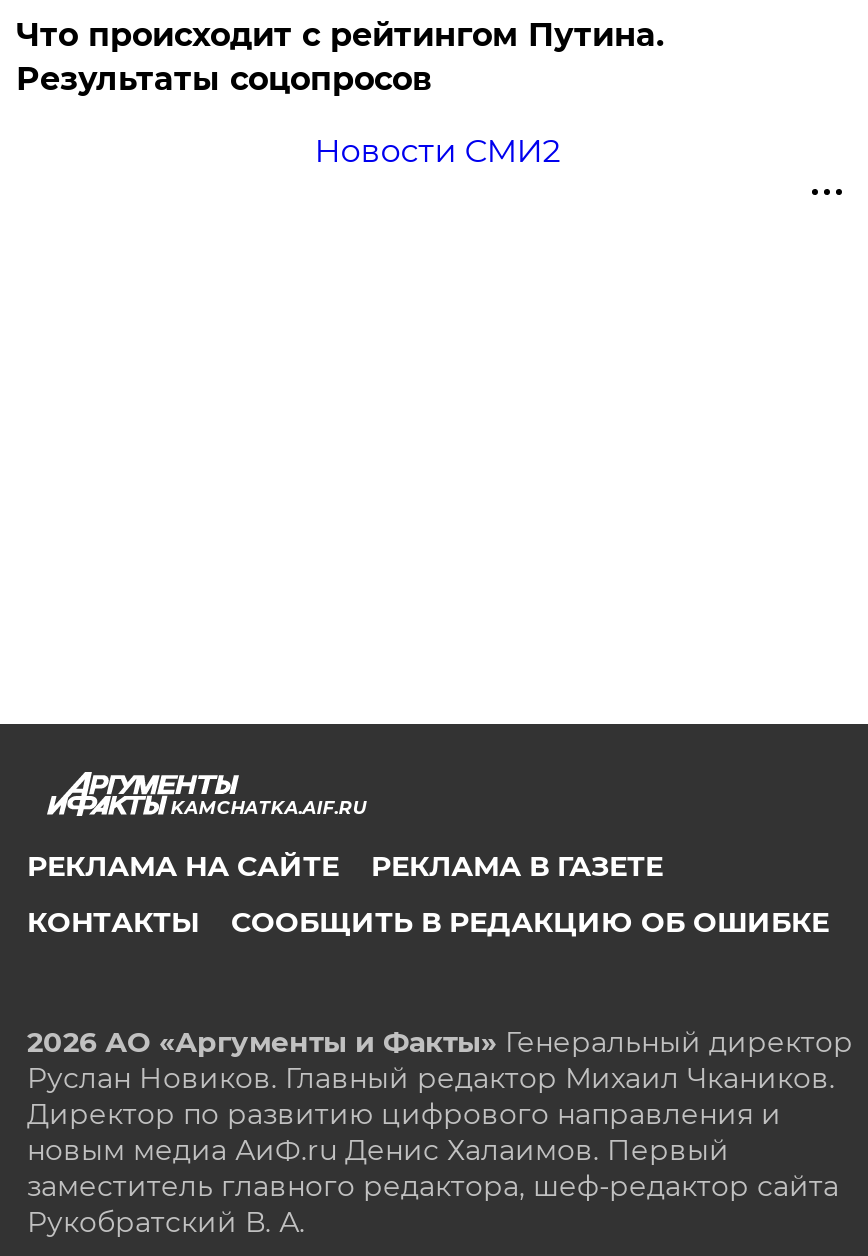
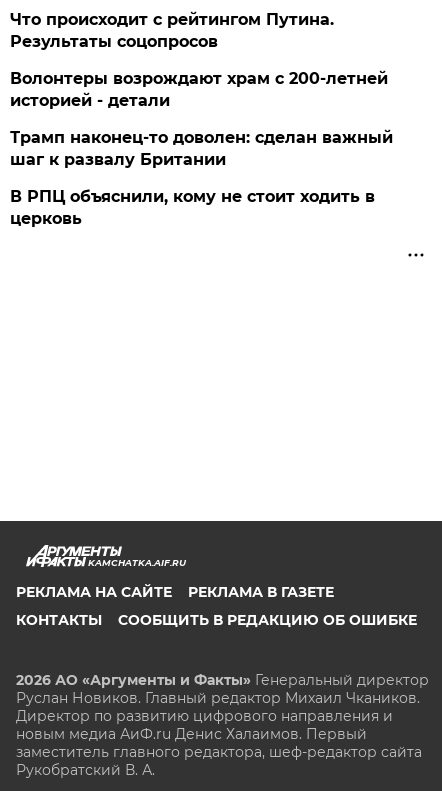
- Новости СМИ2
+ Волонтеры возрождают храм с 200-летней
+ историей - детали
+ Трамп наконец-то доволен: сделан важный
+ шаг к развалу Британии
+ В РПЦ объяснили, кому не стоит ходить в
+ церковь
